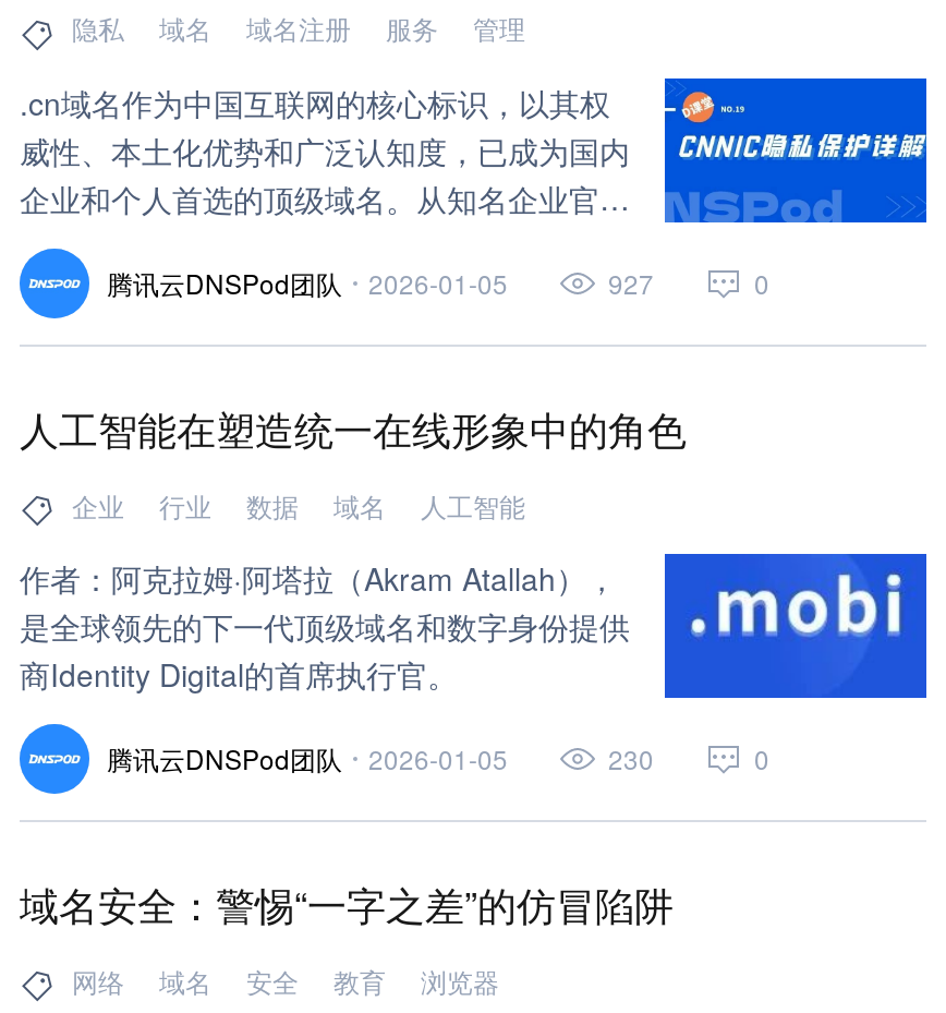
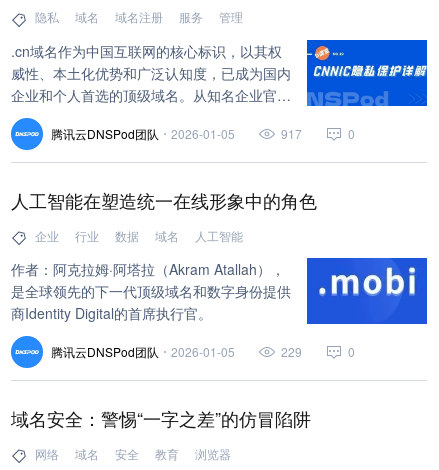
- 927
+ 917

- 230
+ 229
